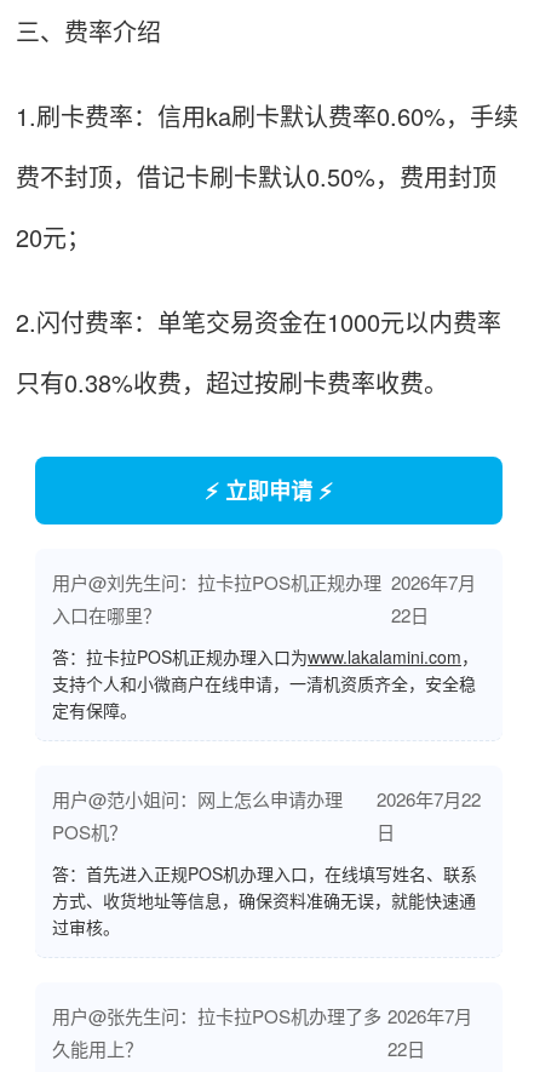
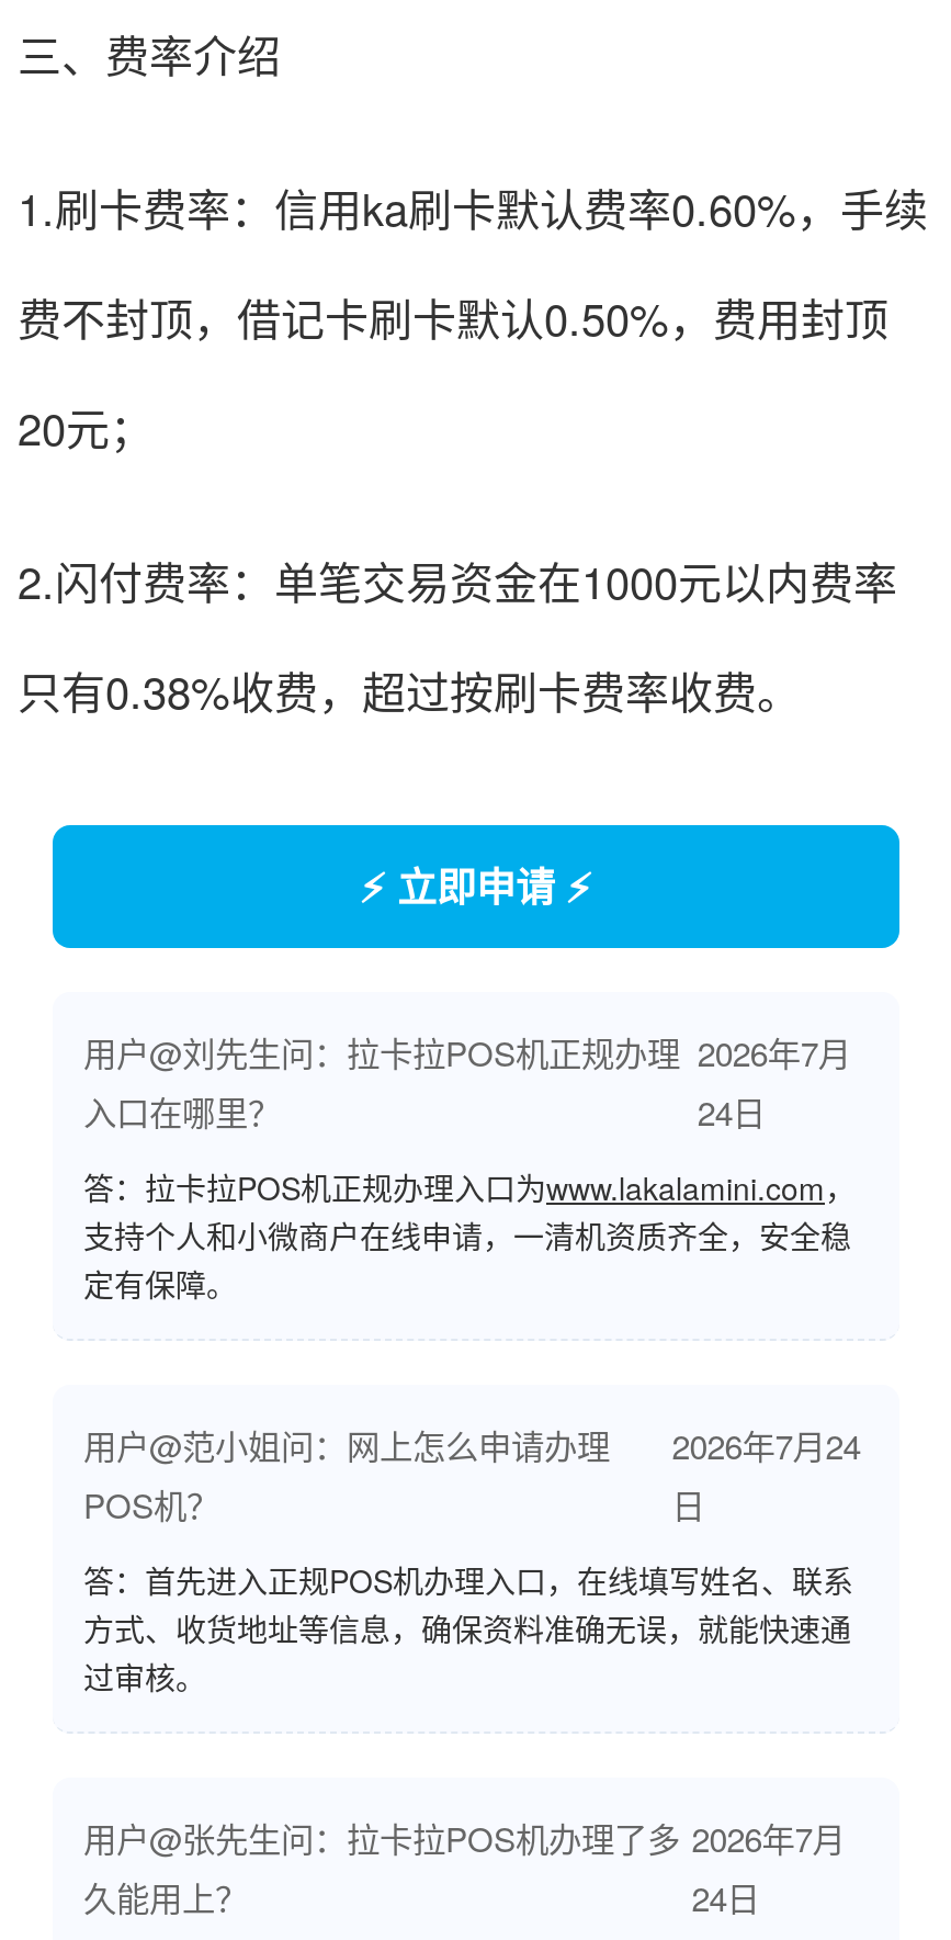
- 22日
+ 24日

- 用户@范小姐问：网上怎么申请办理 2026年7月22
+ 用户@范小姐问：网上怎么申请办理 2026年7月24

- 22日
+ 24日
